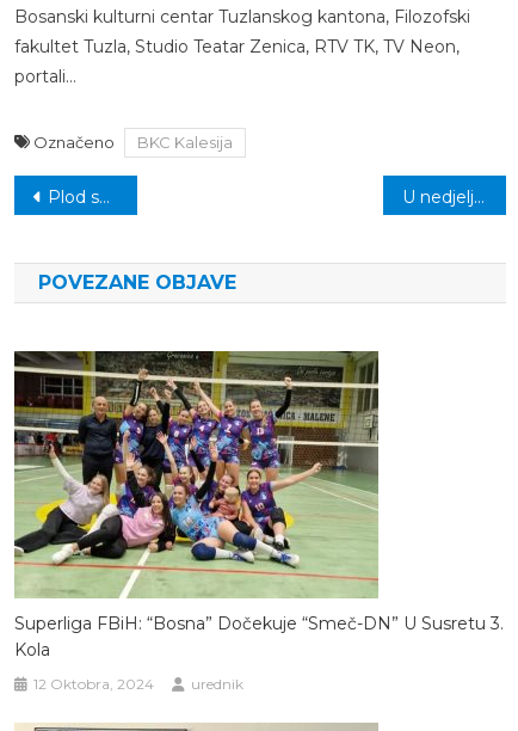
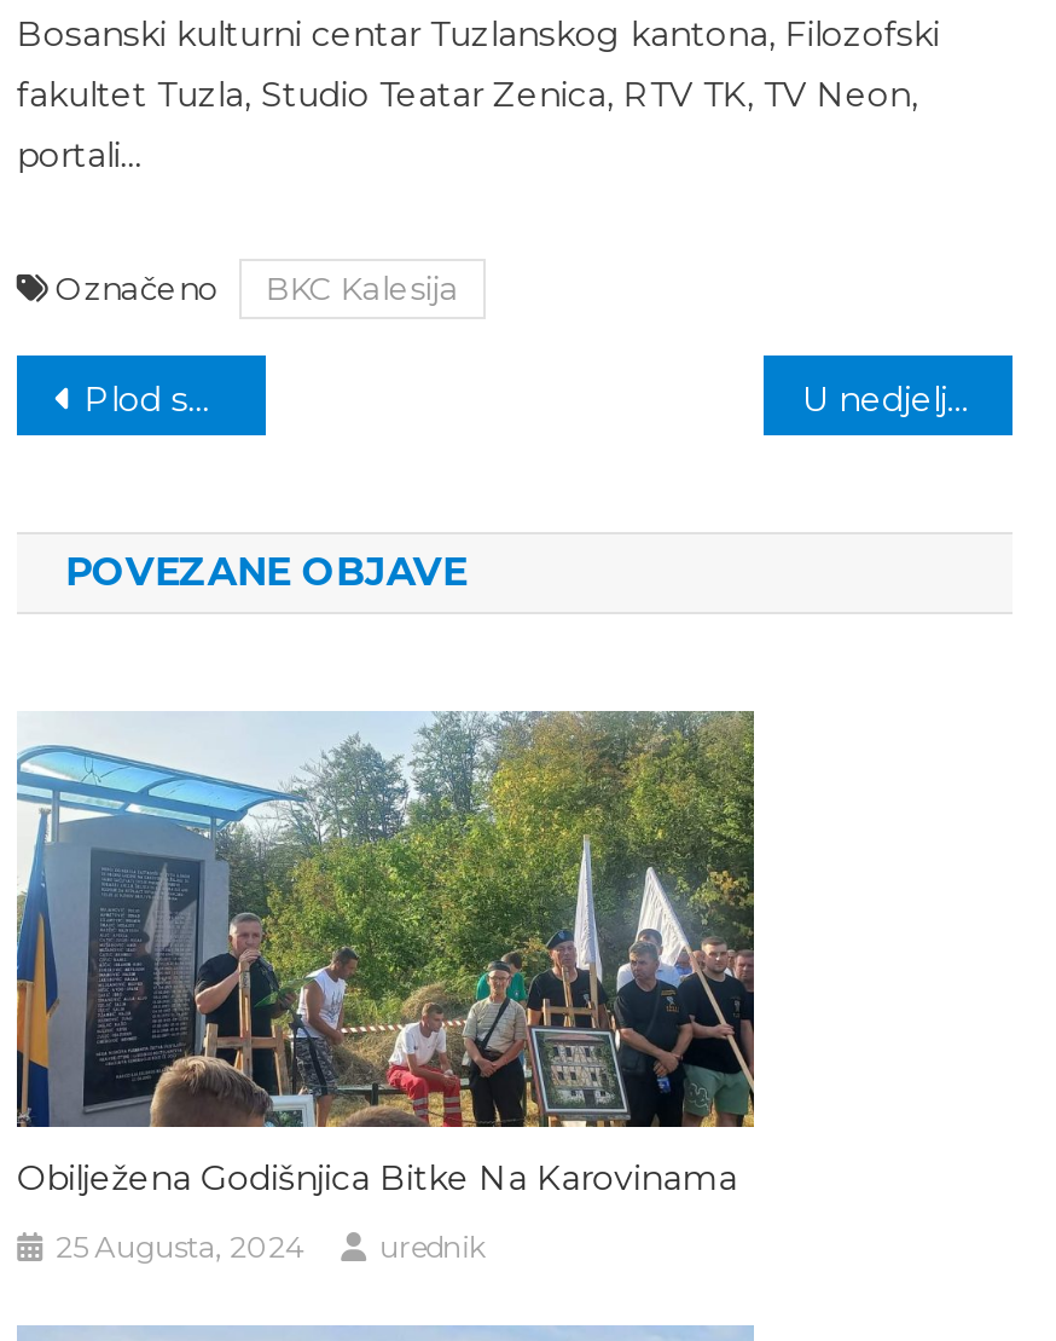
- [image]
+ [image]

- Superliga FBiH: “Bosna” Dočekuje “Smeč-DN” U Susretu 3.
- Kola
+ Obilježena Godišnjica Bitke Na Karovinama

- 12 Oktobra, 2024
+ 25 Augusta, 2024
